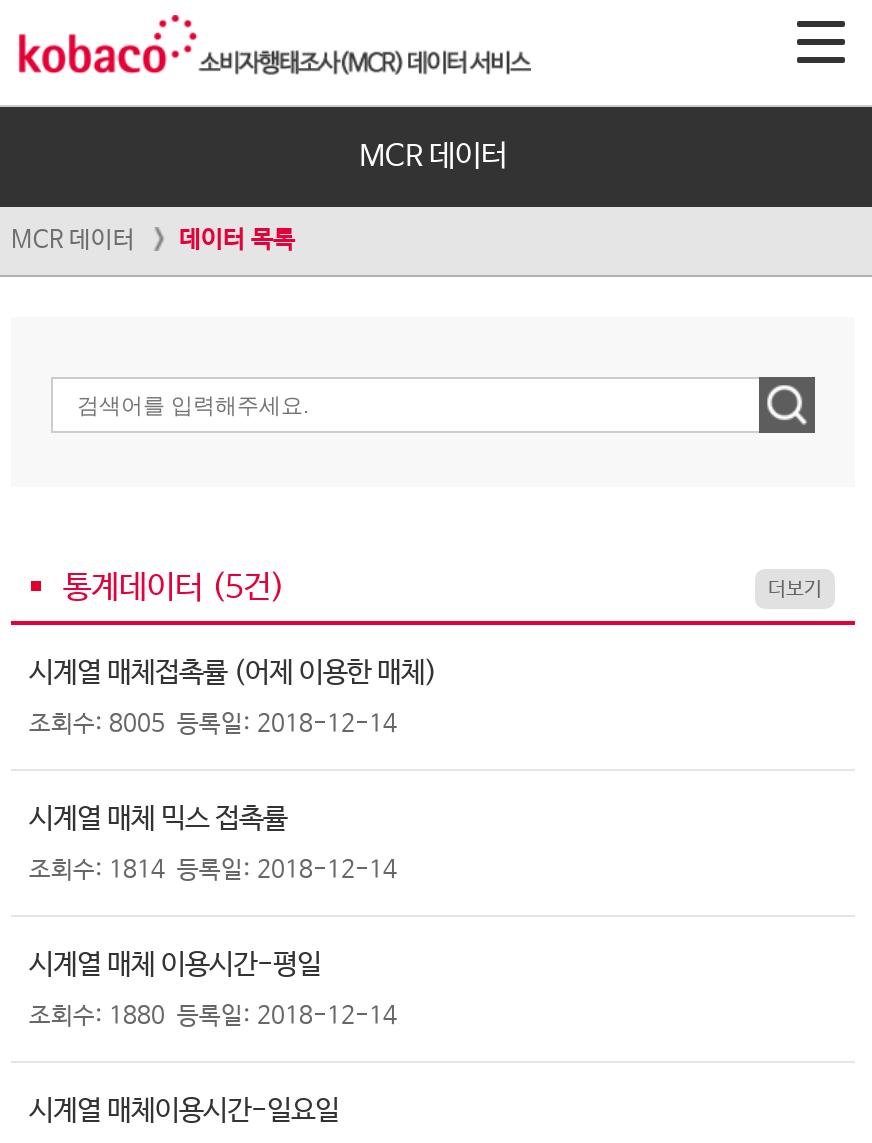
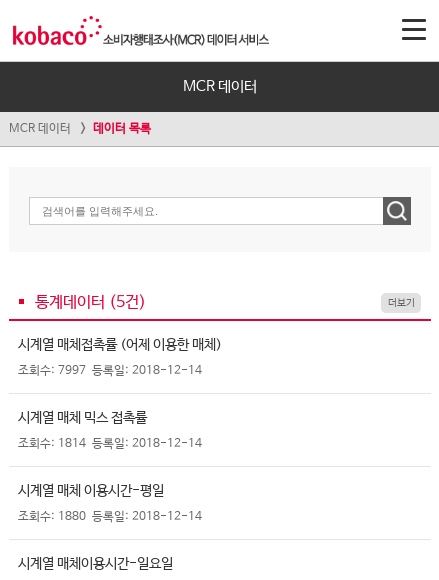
- 조회수: 8005 등록일: 2018-12-14
+ 조회수: 7997 등록일: 2018-12-14
